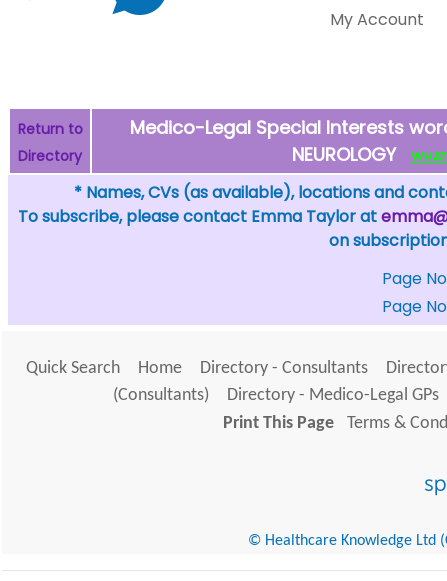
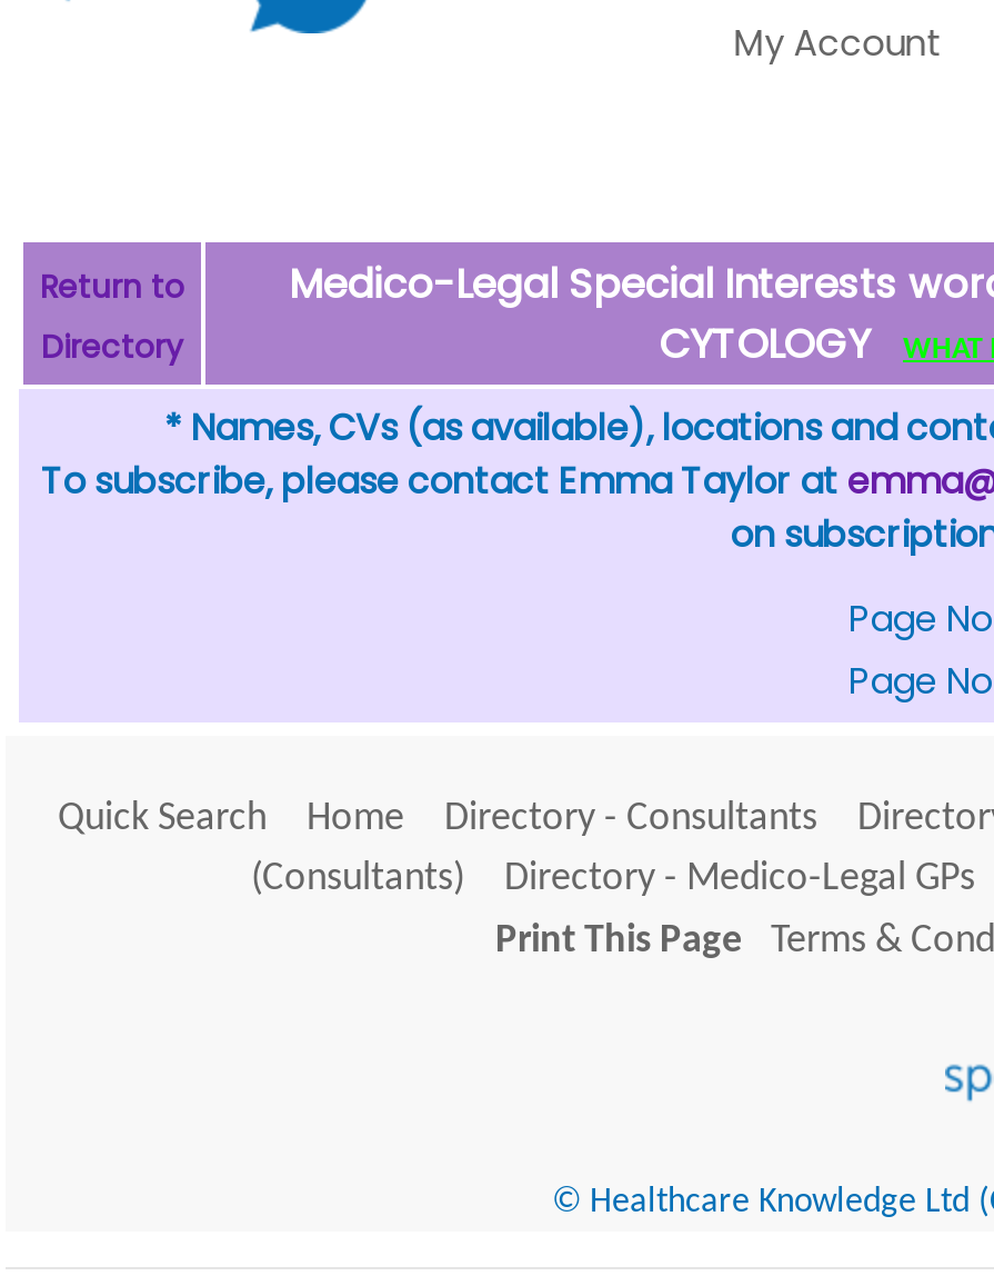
- NEUROLOGY
+ CYTOLOGY
